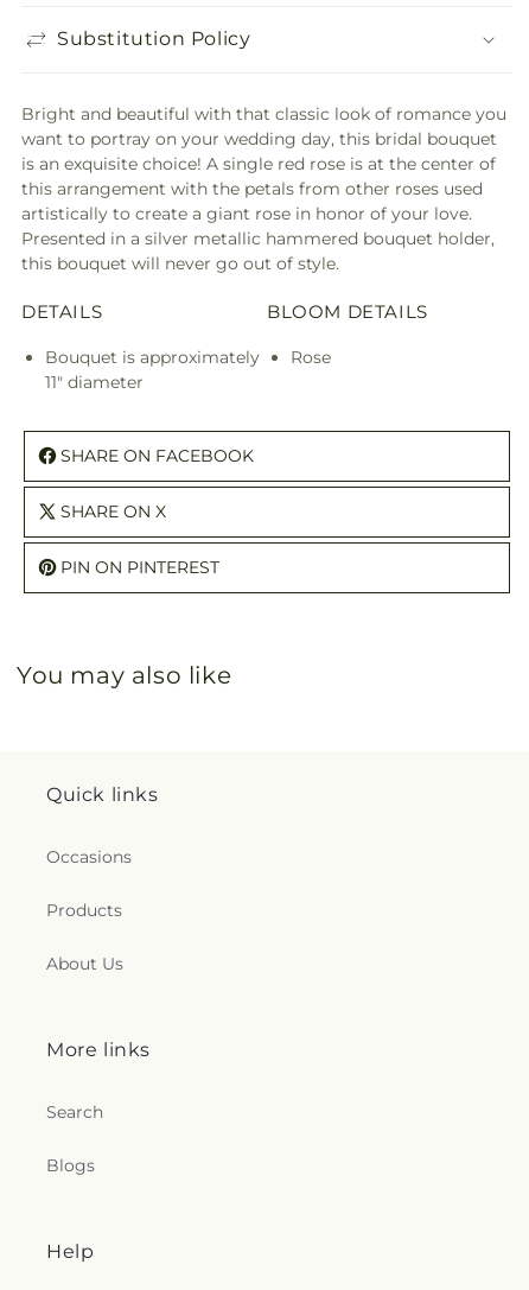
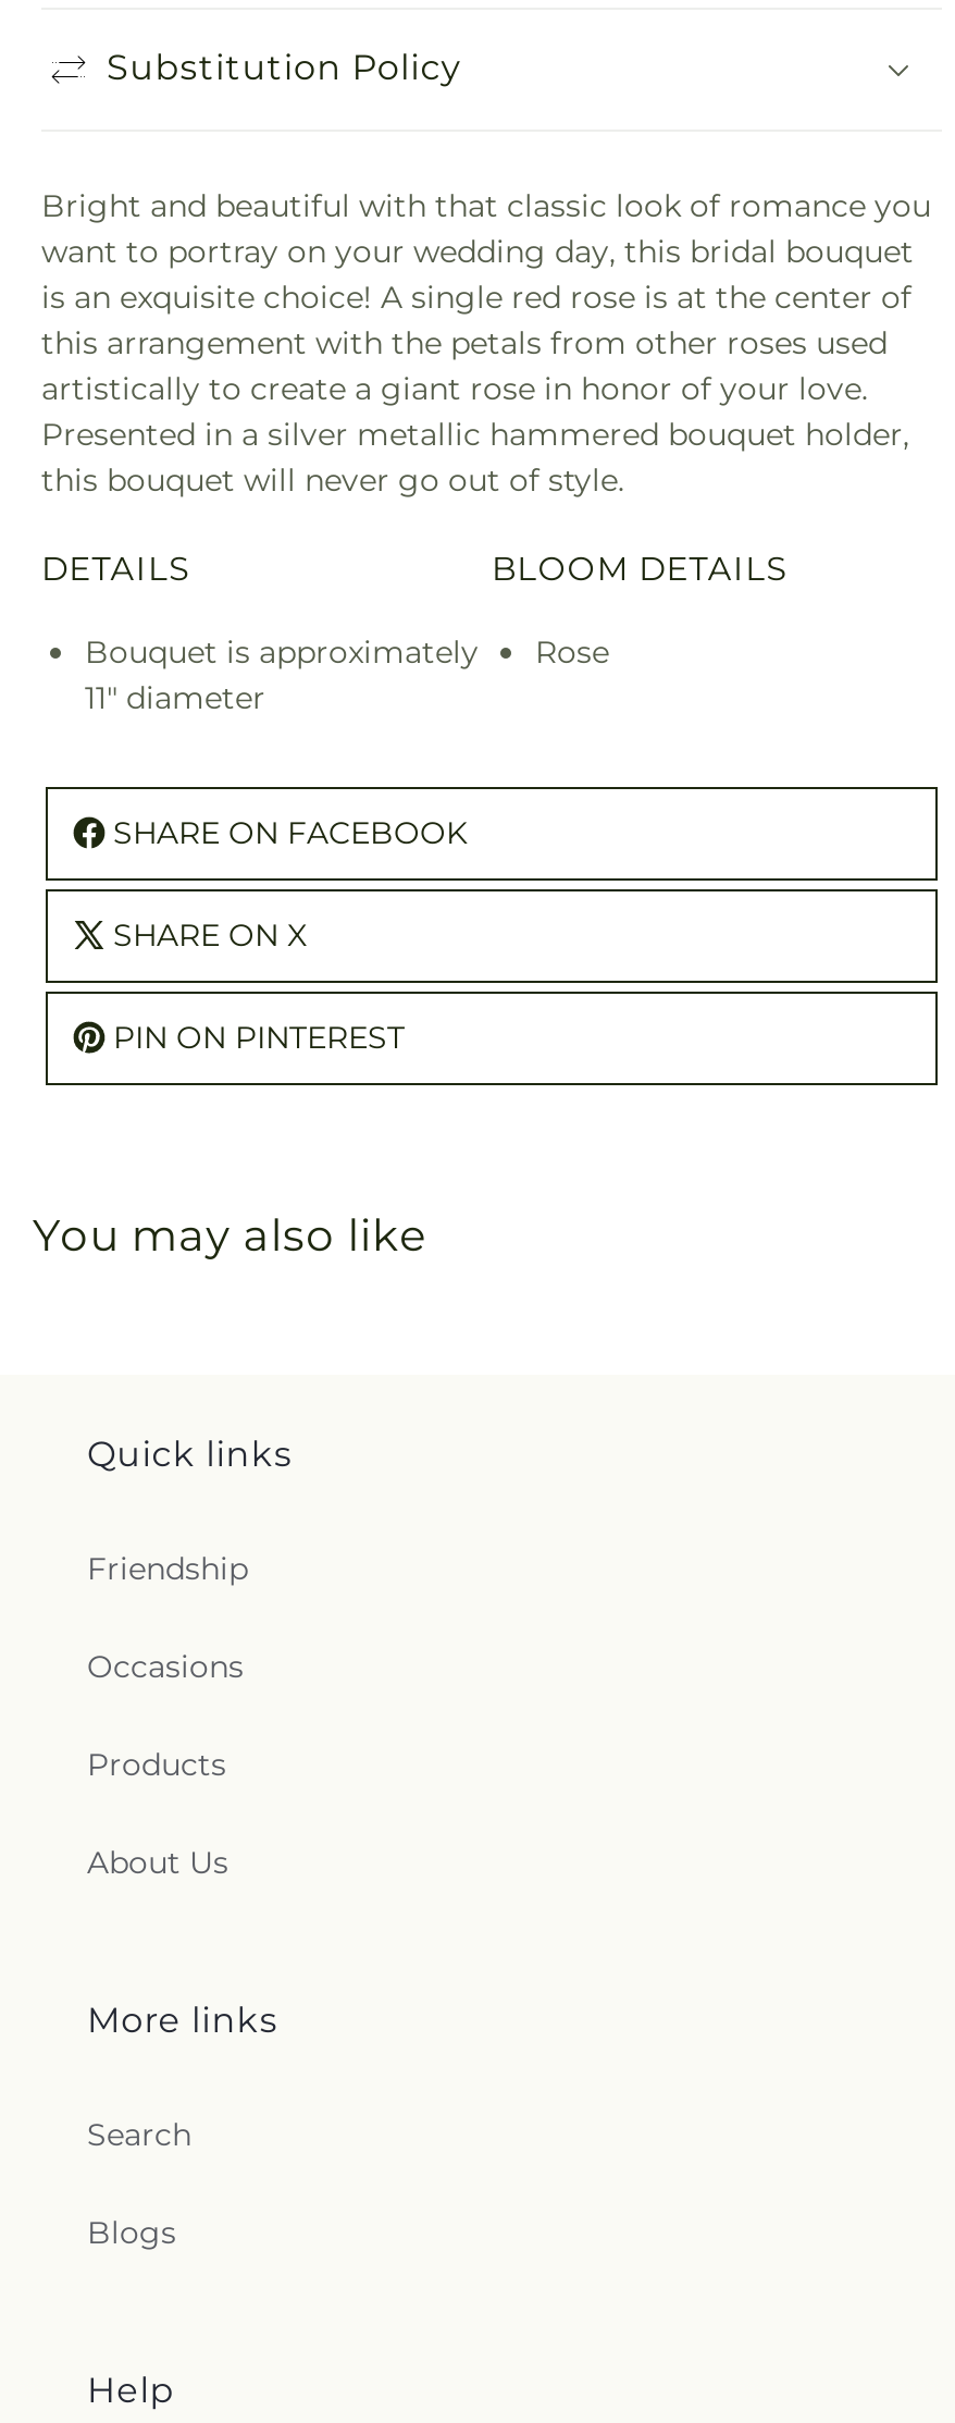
+ Friendship
